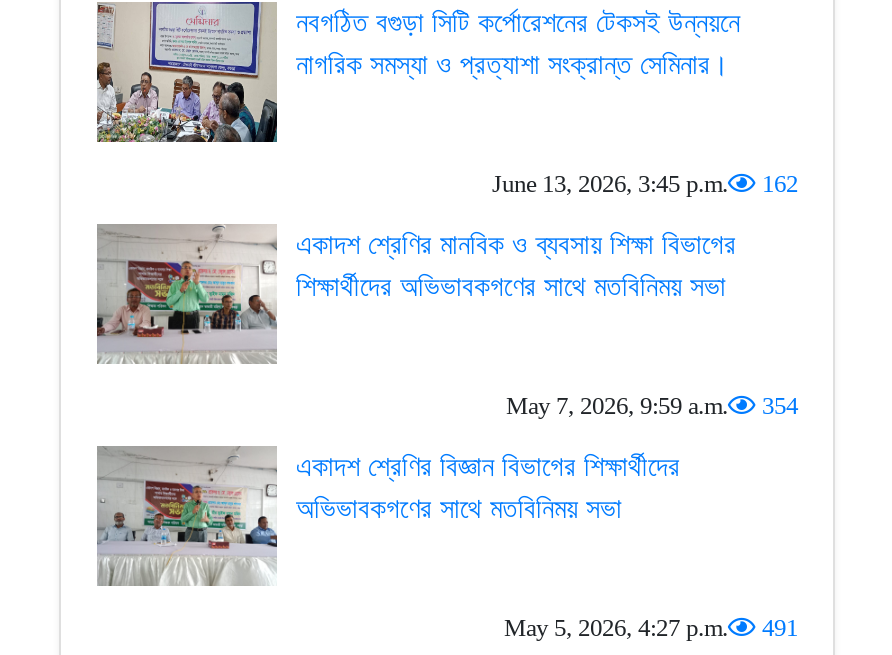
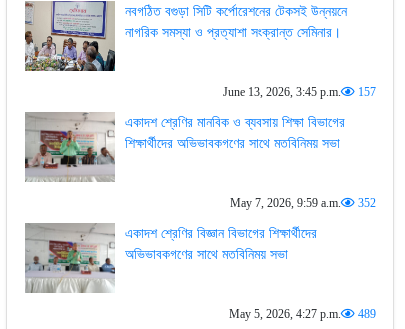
- June 13, 2026, 3:45 p.m. 162
+ June 13, 2026, 3:45 p.m. 157

- May 7, 2026, 9:59 a.m. 354
+ May 7, 2026, 9:59 a.m. 352

- May 5, 2026, 4:27 p.m. 491
+ May 5, 2026, 4:27 p.m. 489
